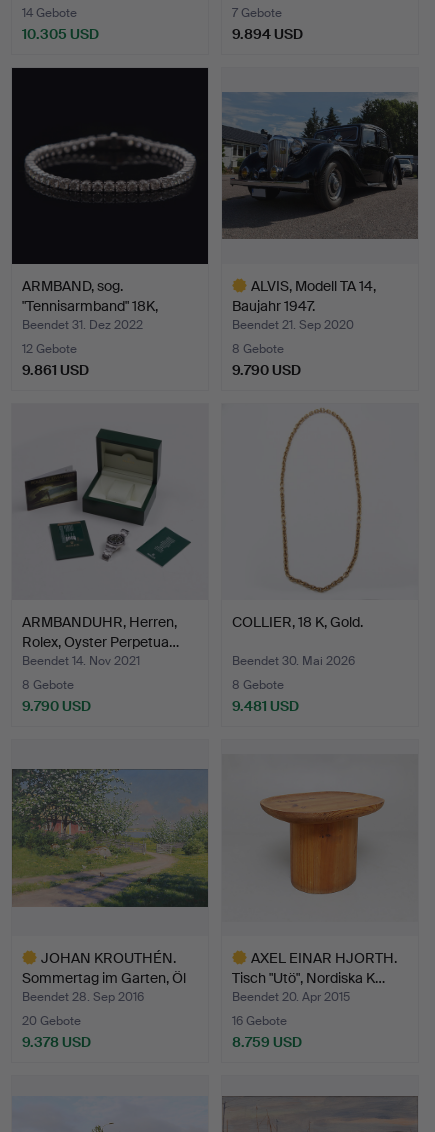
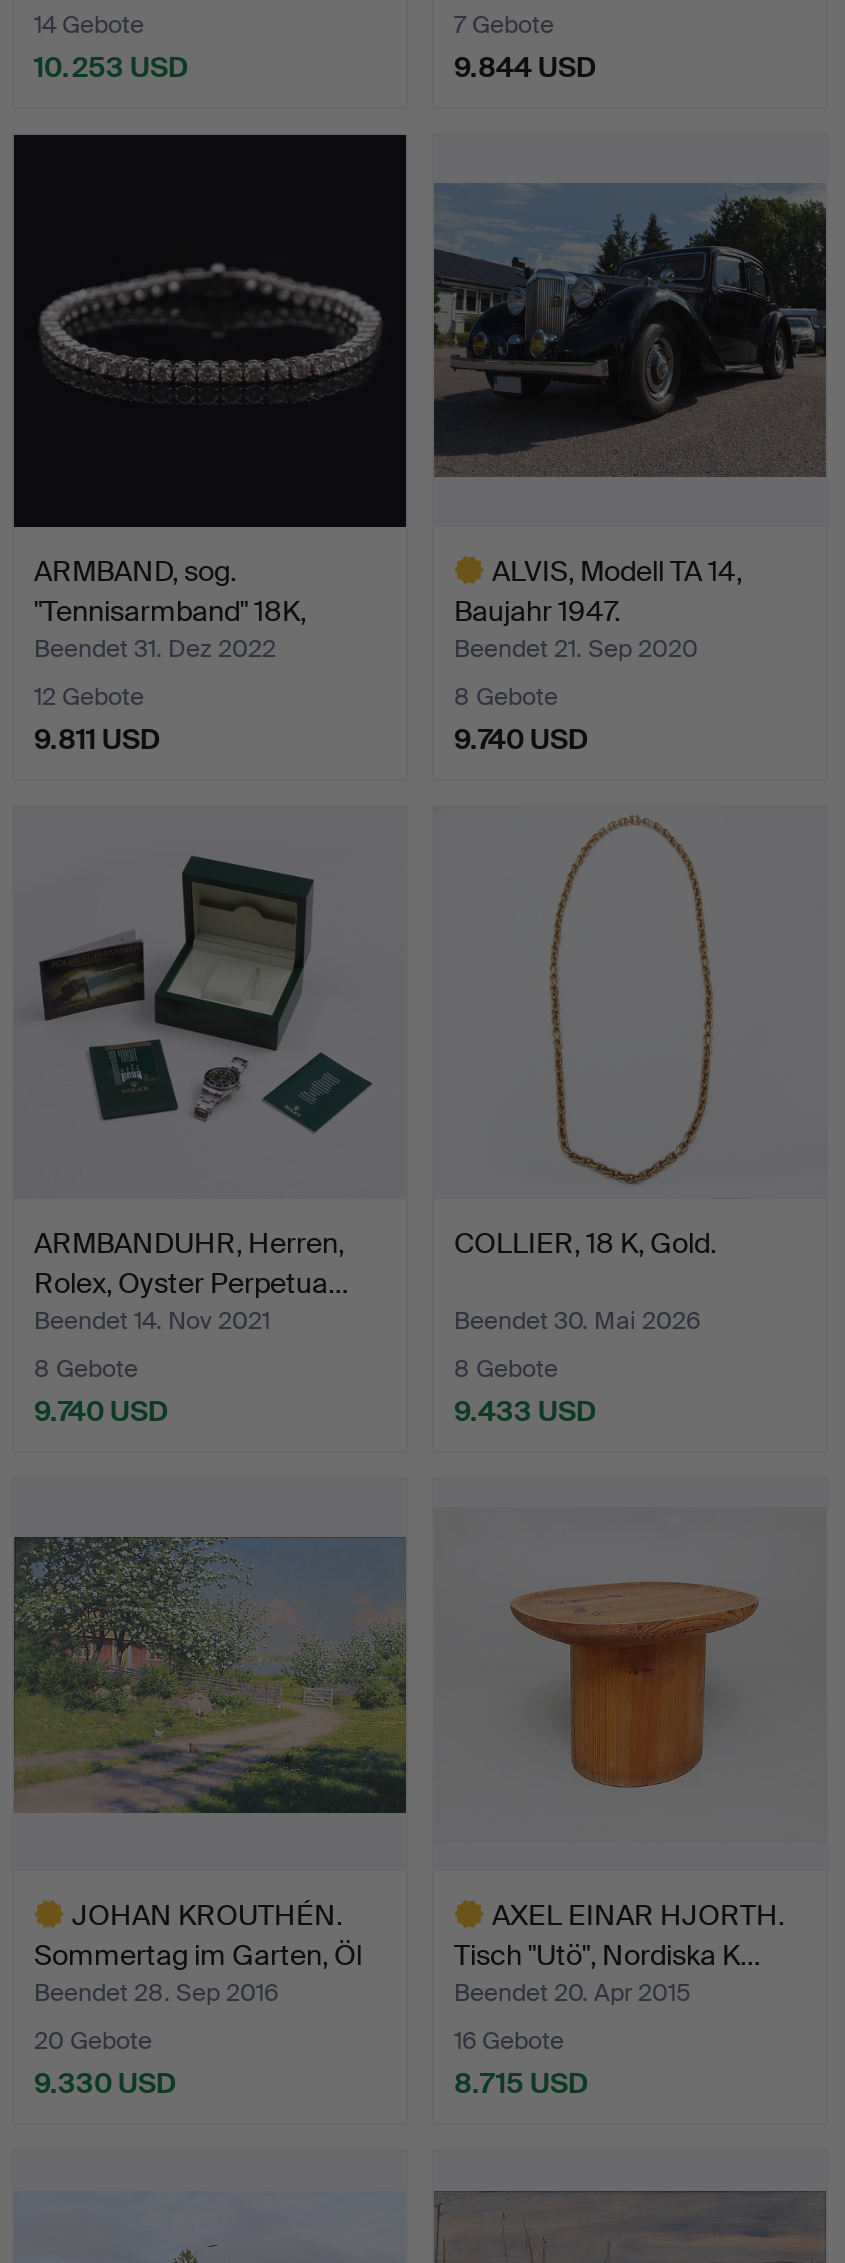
- 10.305 USD
+ 10.253 USD

- 9.894 USD
+ 9.844 USD

- 9.861 USD
+ 9.811 USD

- 9.790 USD
+ 9.740 USD

- 9.790 USD
+ 9.740 USD

- 9.481 USD
+ 9.433 USD

- 9.378 USD
+ 9.330 USD

- 8.759 USD
+ 8.715 USD
